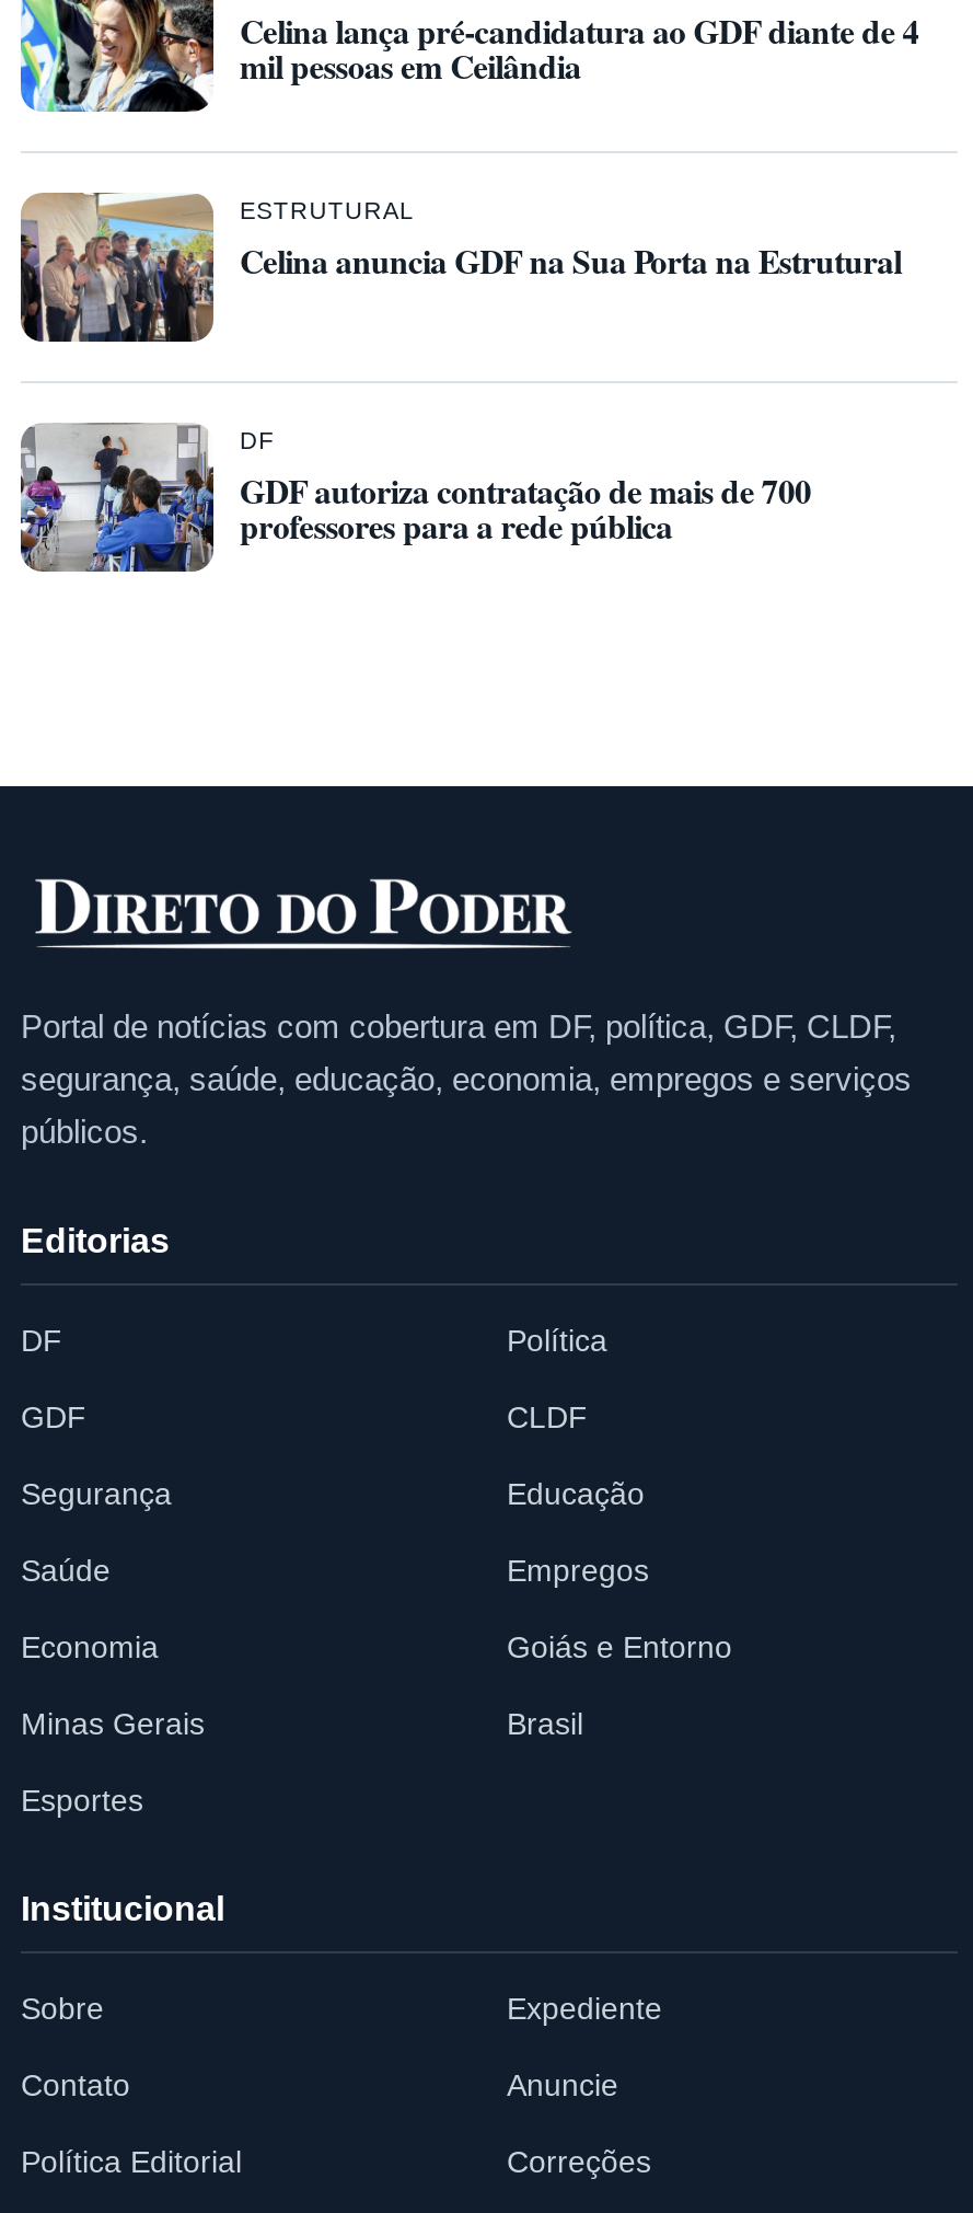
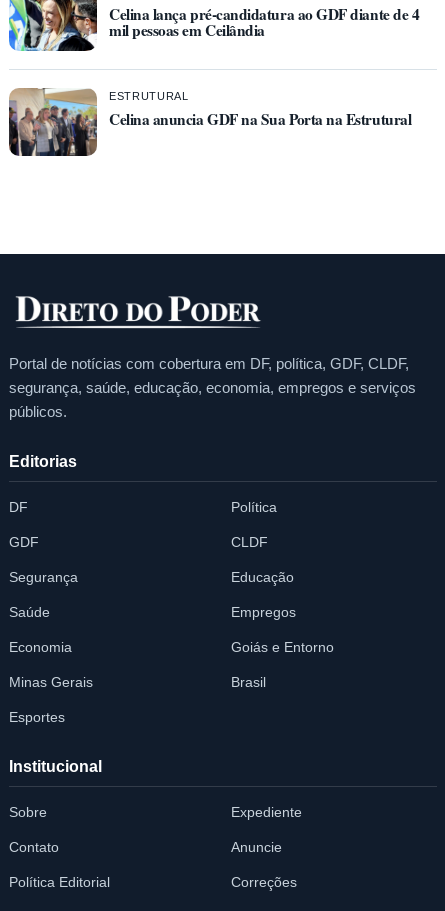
- [image]
- DF
- GDF autoriza contratação de mais de 700
- professores para a rede pública
